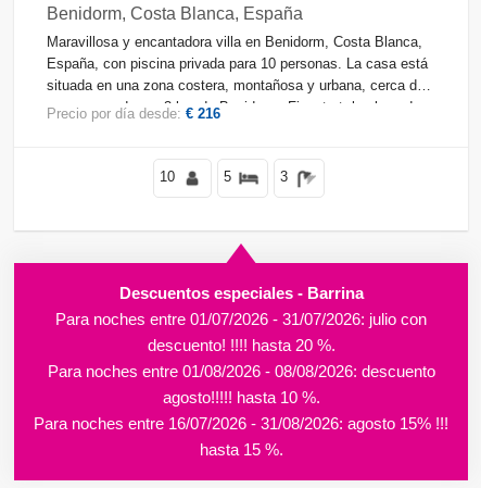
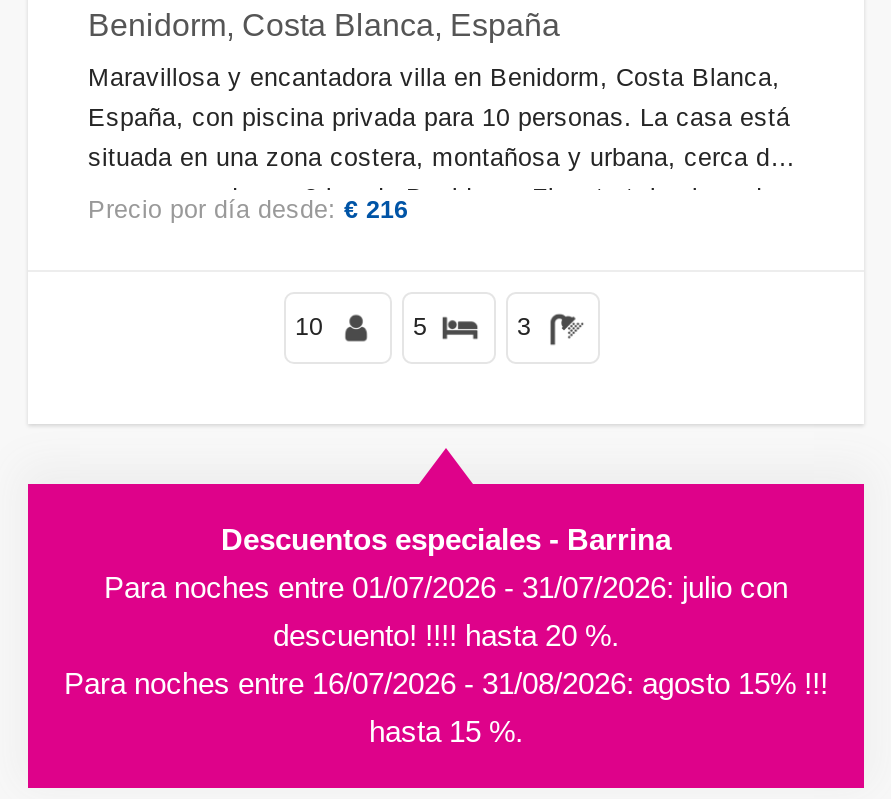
- Para noches entre 01/08/2026 - 08/08/2026: descuento
- agosto!!!!! hasta 10 %.
